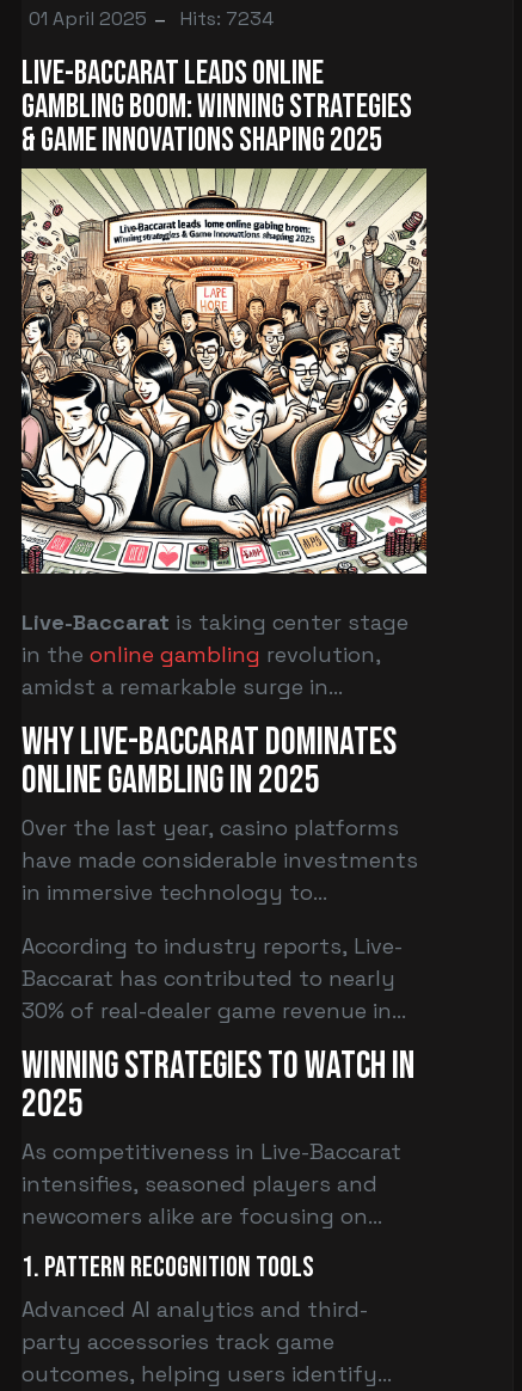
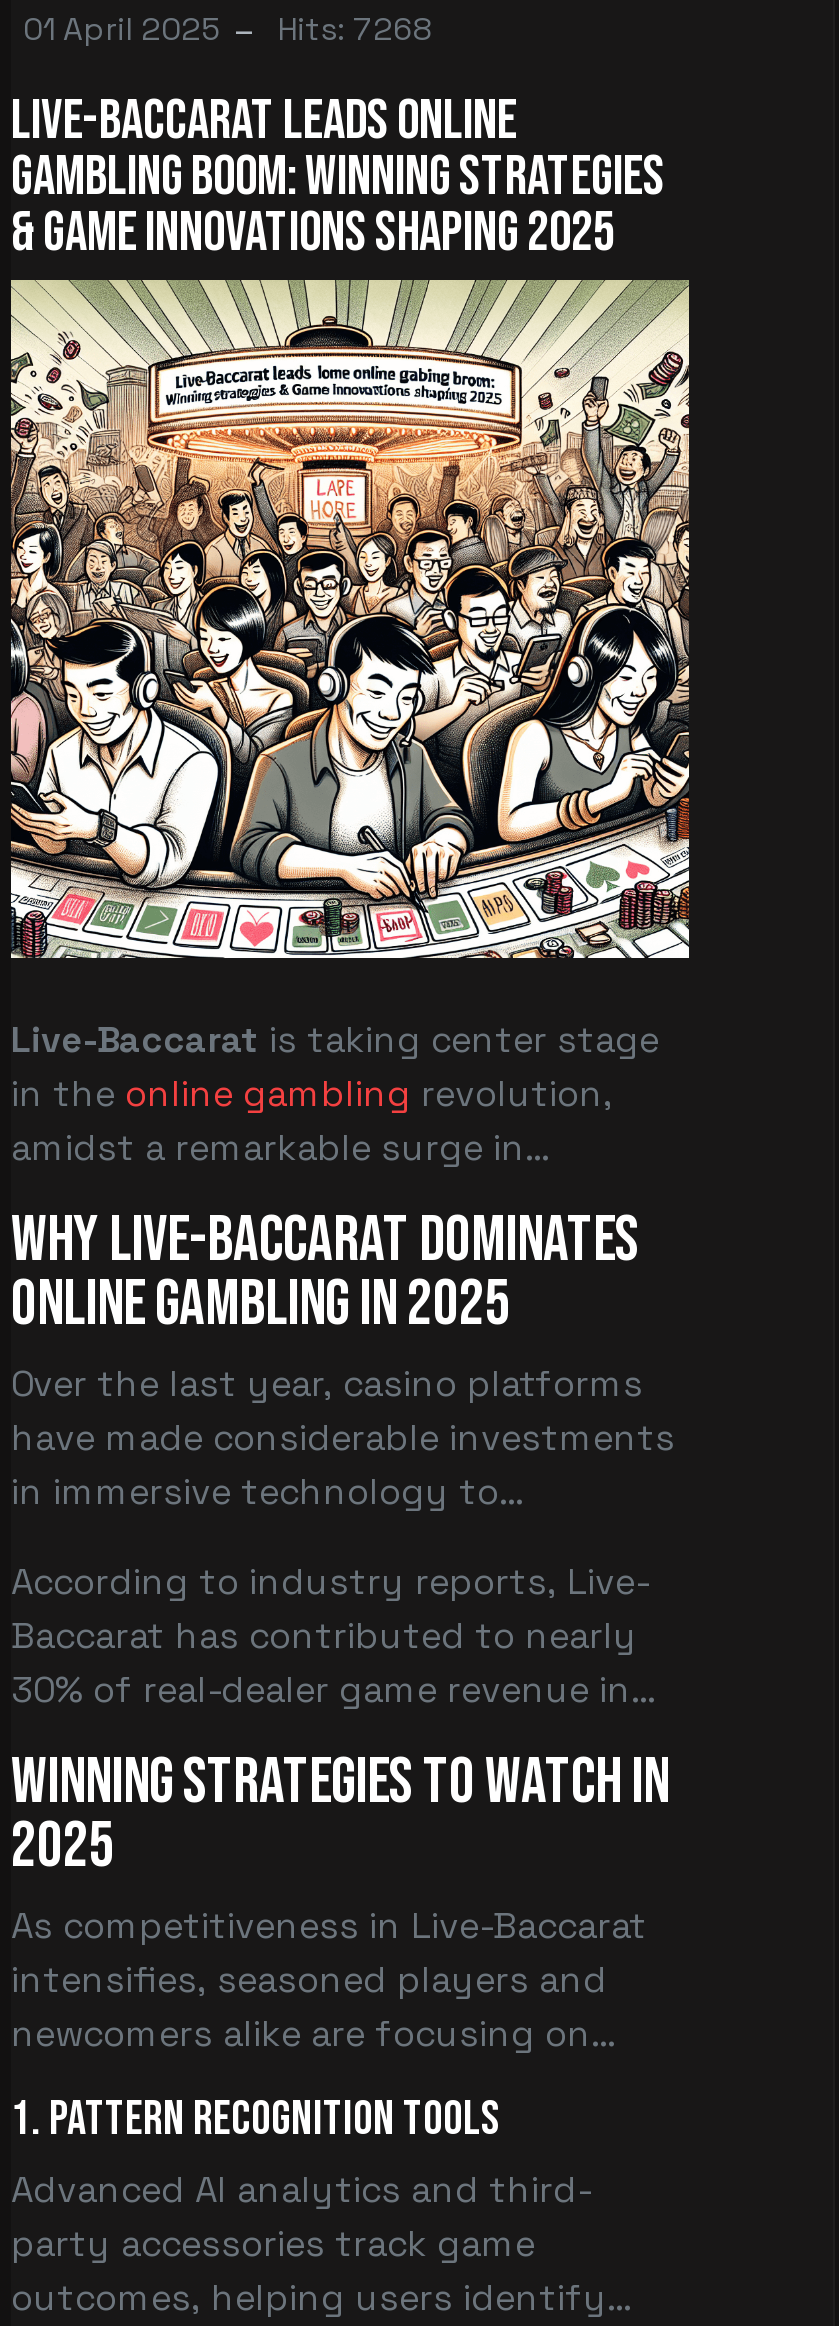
- 01 April 2025 Hits: 7234
+ 01 April 2025 Hits: 7268
